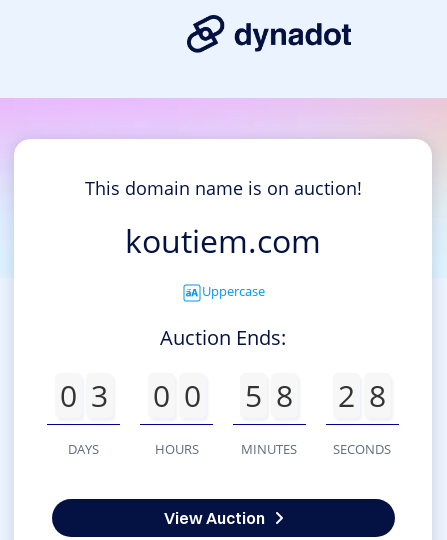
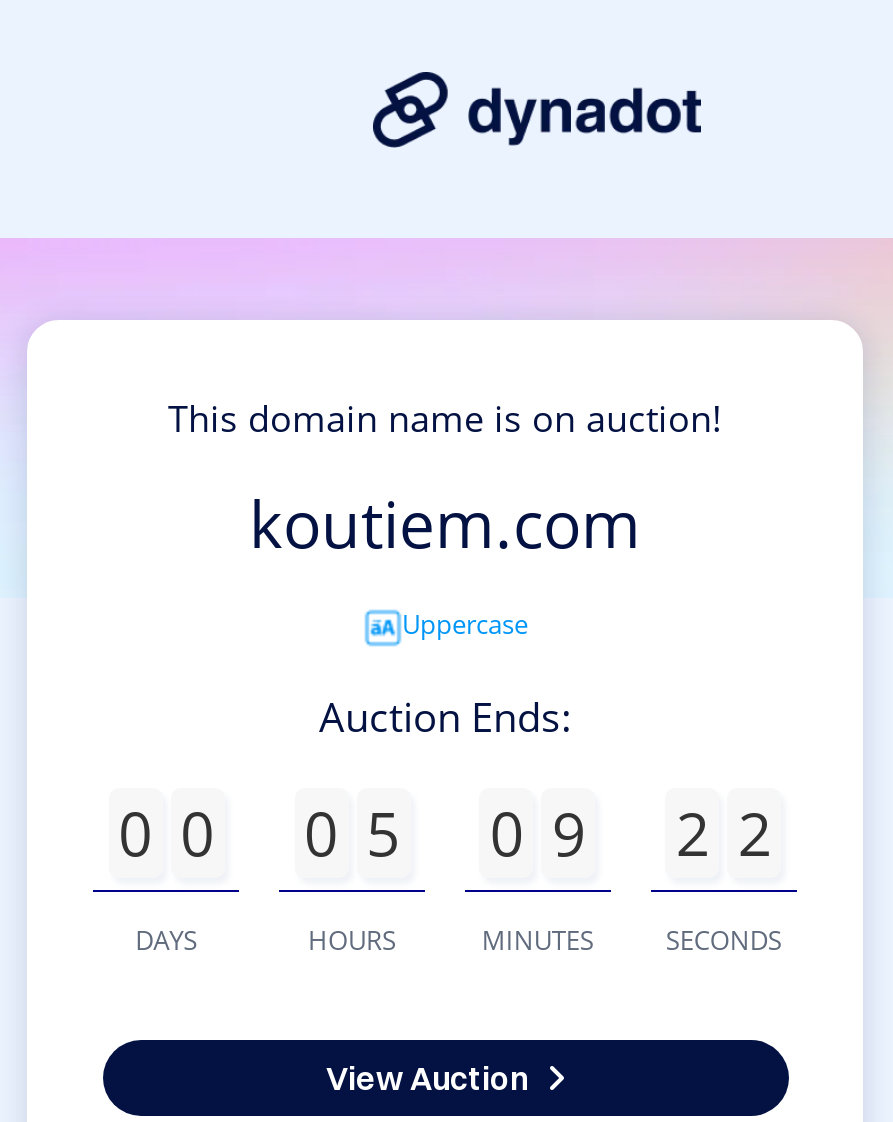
- 0 3
+ 0 0

- 0 0
+ 0 5

- 5 8
+ 0 9

- 2 8
+ 2 2
